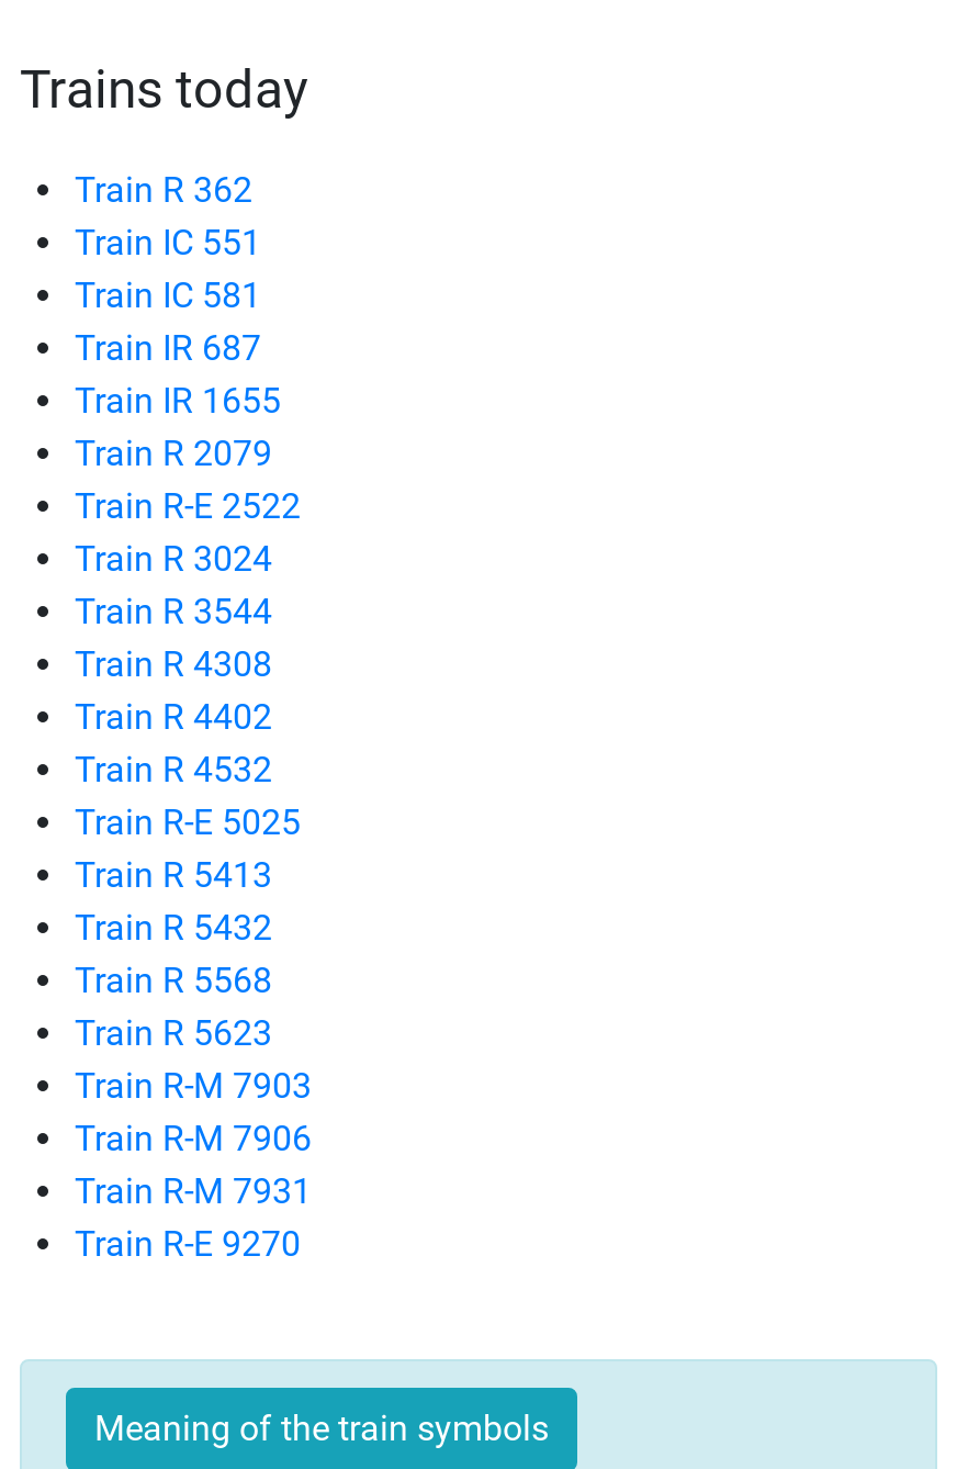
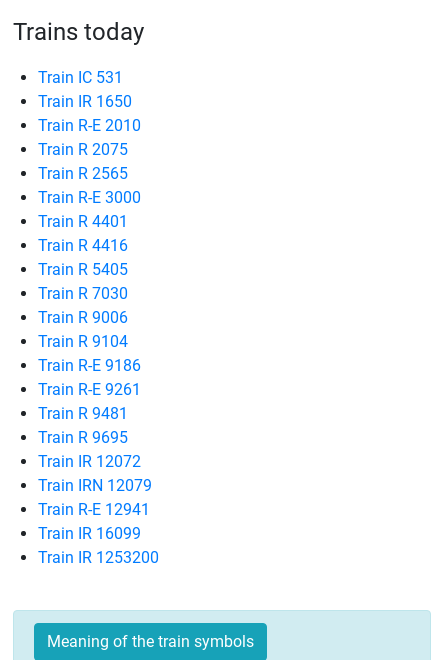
- Train R 362
+ Train IC 531

- Train IC 551
+ Train IR 1650

- Train IC 581
+ Train R-E 2010

- Train IR 687
+ Train R 2075

- Train IR 1655
+ Train R 2565

- Train R 2079
+ Train R-E 3000

- Train R-E 2522
+ Train R 4401

- Train R 3024
+ Train R 4416

- Train R 3544
+ Train R 5405

- Train R 4308
+ Train R 7030

- Train R 4402
+ Train R 9006

- Train R 4532
+ Train R 9104

- Train R-E 5025
+ Train R-E 9186

- Train R 5413
+ Train R-E 9261

- Train R 5432
+ Train R 9481

- Train R 5568
+ Train R 9695

- Train R 5623
+ Train IR 12072

- Train R-M 7903
+ Train IRN 12079

- Train R-M 7906
+ Train R-E 12941

- Train R-M 7931
+ Train IR 16099

- Train R-E 9270
+ Train IR 1253200
